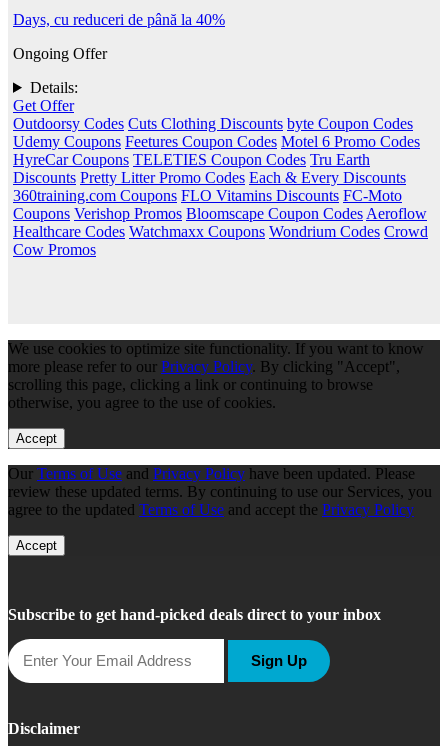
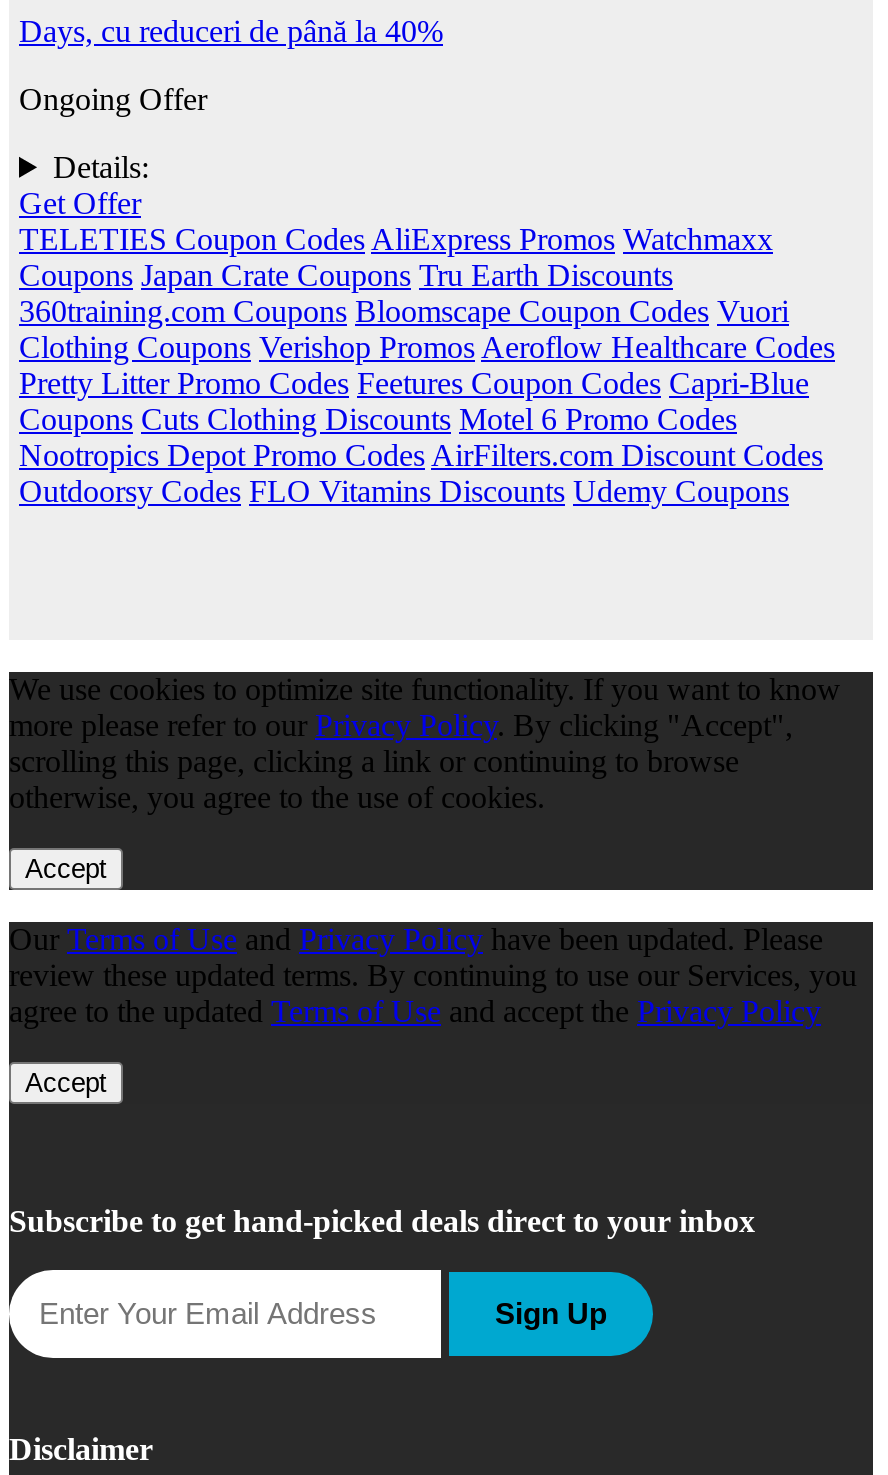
- Outdoorsy Codes Cuts Clothing Discounts byte Coupon Codes
- Udemy Coupons Feetures Coupon Codes Motel 6 Promo Codes
- HyreCar Coupons TELETIES Coupon Codes Tru Earth
- Discounts Pretty Litter Promo Codes Each & Every Discounts
- 360training.com Coupons FLO Vitamins Discounts FC-Moto
- Coupons Verishop Promos Bloomscape Coupon Codes Aeroflow
- Healthcare Codes Watchmaxx Coupons Wondrium Codes Crowd
- Cow Promos
+ TELETIES Coupon Codes AliExpress Promos Watchmaxx
+ Coupons Japan Crate Coupons Tru Earth Discounts
+ 360training.com Coupons Bloomscape Coupon Codes Vuori
+ Clothing Coupons Verishop Promos Aeroflow Healthcare Codes
+ Pretty Litter Promo Codes Feetures Coupon Codes Capri-Blue
+ Coupons Cuts Clothing Discounts Motel 6 Promo Codes
+ Nootropics Depot Promo Codes AirFilters.com Discount Codes
+ Outdoorsy Codes FLO Vitamins Discounts Udemy Coupons
